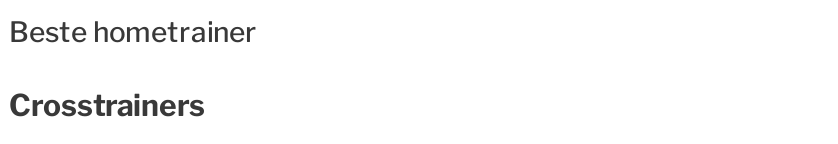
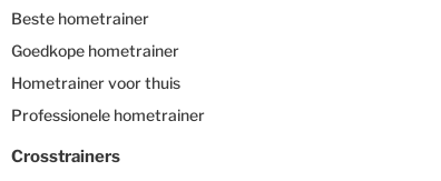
+ Goedkope hometrainer
+ Hometrainer voor thuis
+ Professionele hometrainer
